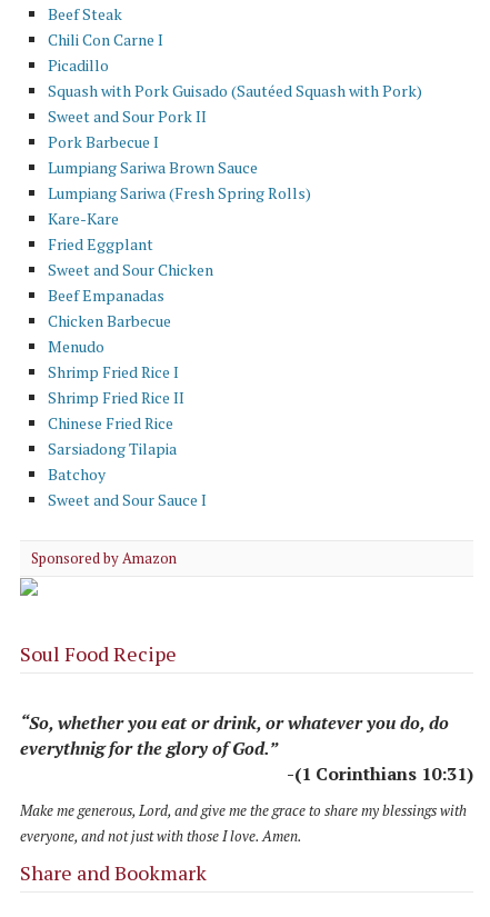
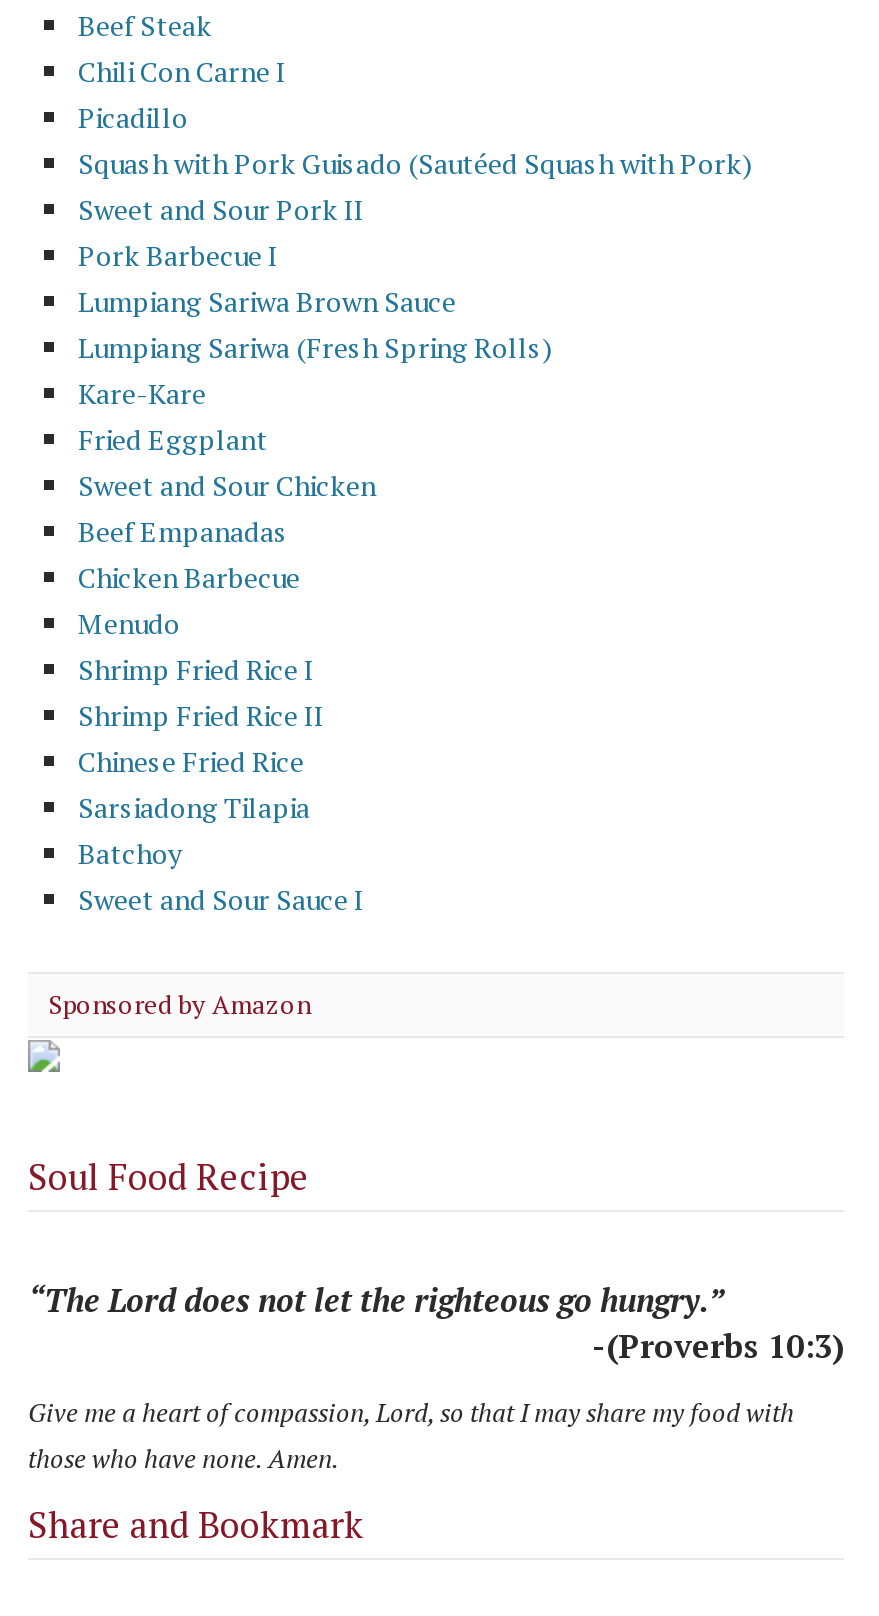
- “So, whether you eat or drink, or whatever you do, do
- everythnig for the glory of God.”
- -(1 Corinthians 10:31)
+ “The Lord does not let the righteous go hungry.”
+ -(Proverbs 10:3)

- Make me generous, Lord, and give me the grace to share my blessings with
- everyone, and not just with those I love. Amen.
+ Give me a heart of compassion, Lord, so that I may share my food with
+ those who have none. Amen.
